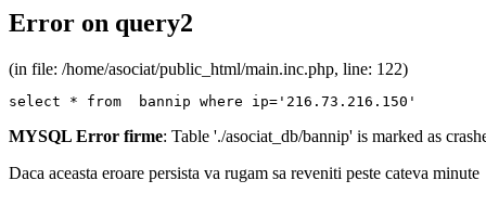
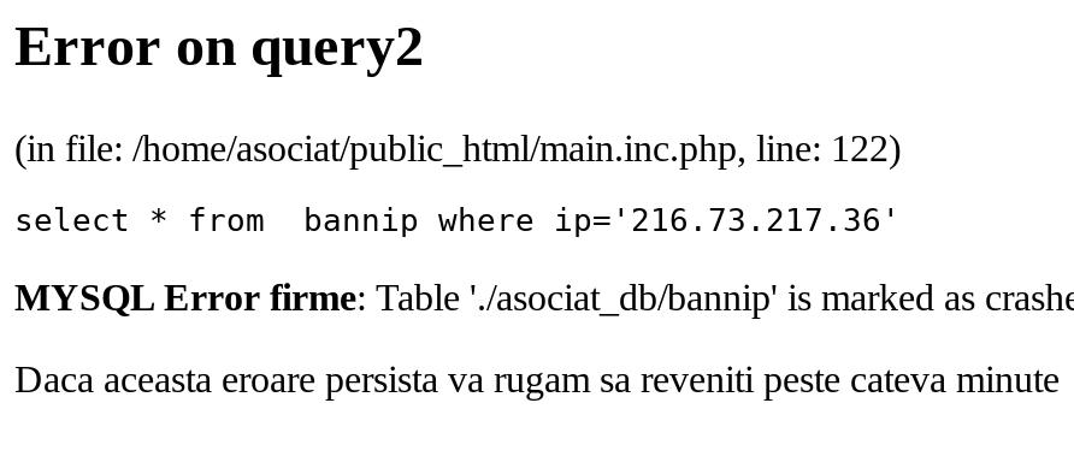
- select * from bannip where ip='216.73.216.150'
+ select * from bannip where ip='216.73.217.36'
